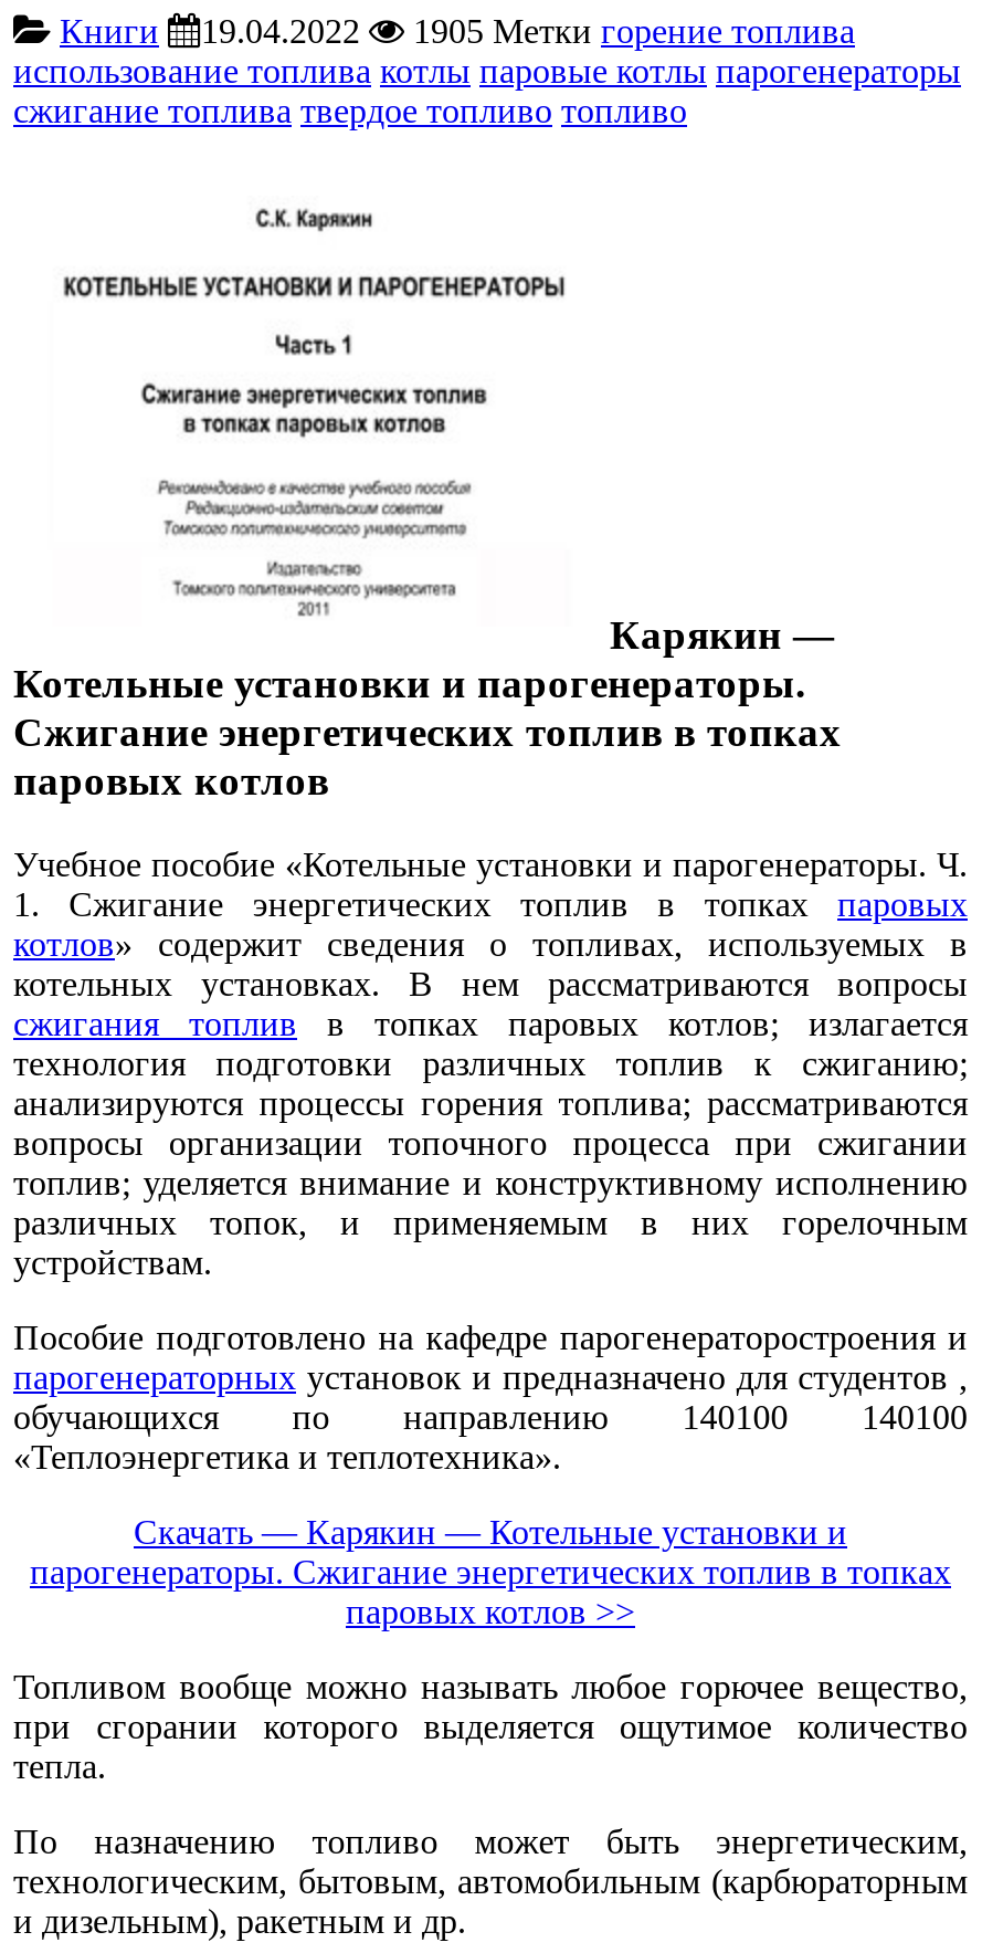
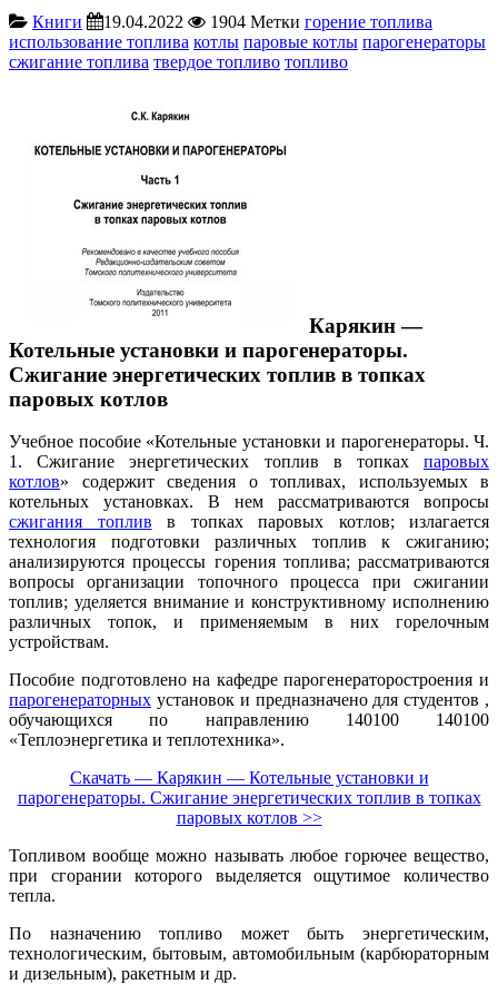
- 1905 Метки горение топлива
+ 1904 Метки горение топлива
